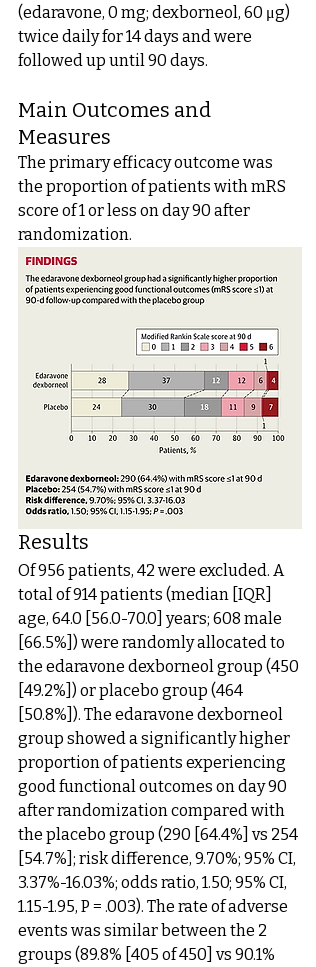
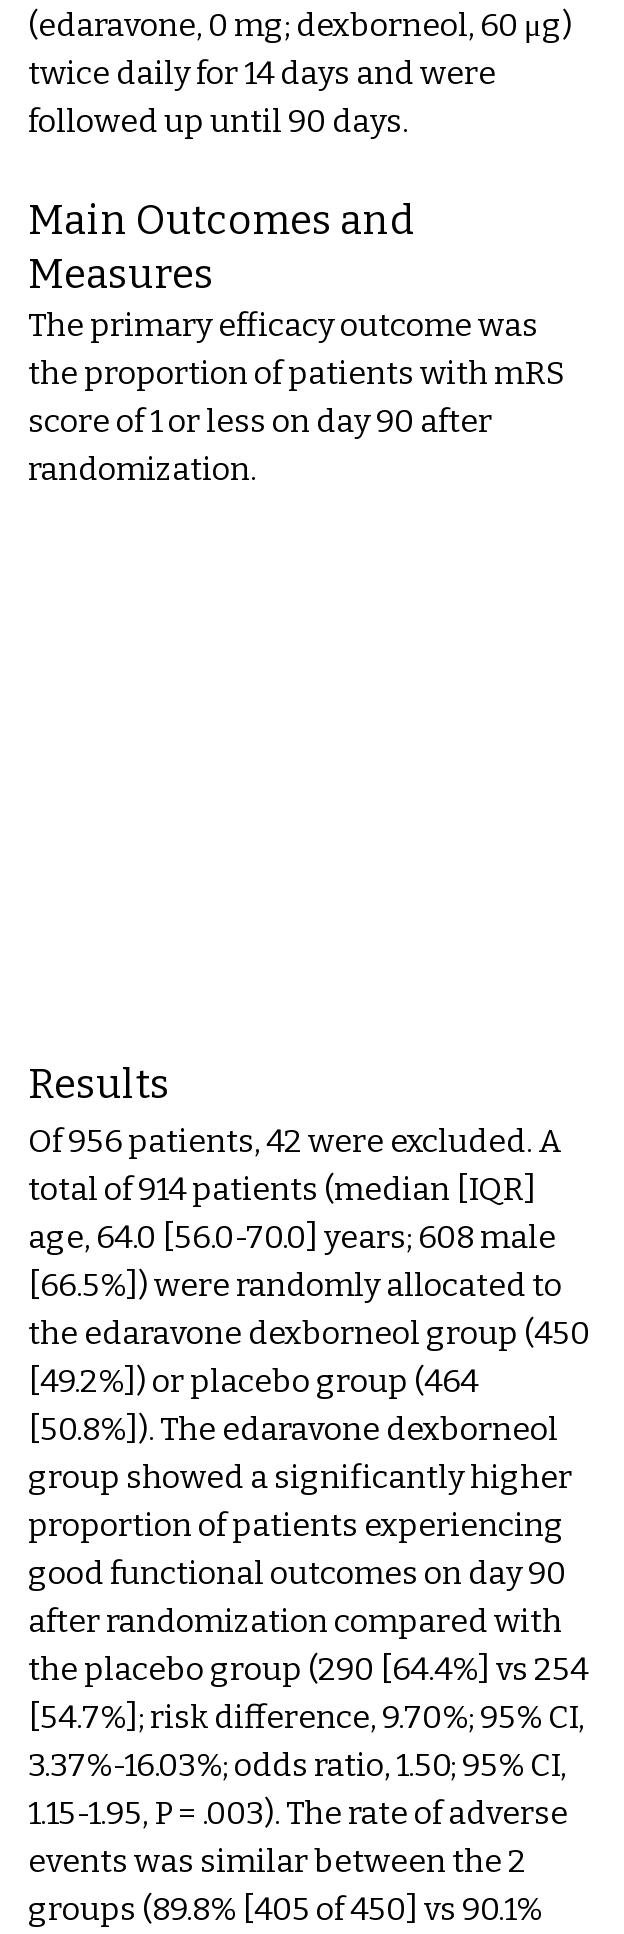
- [image]
